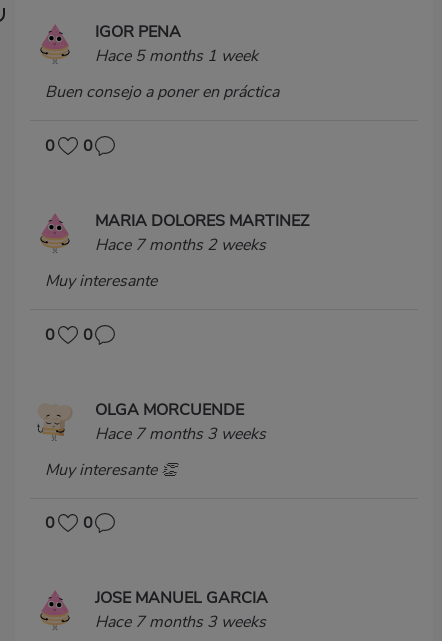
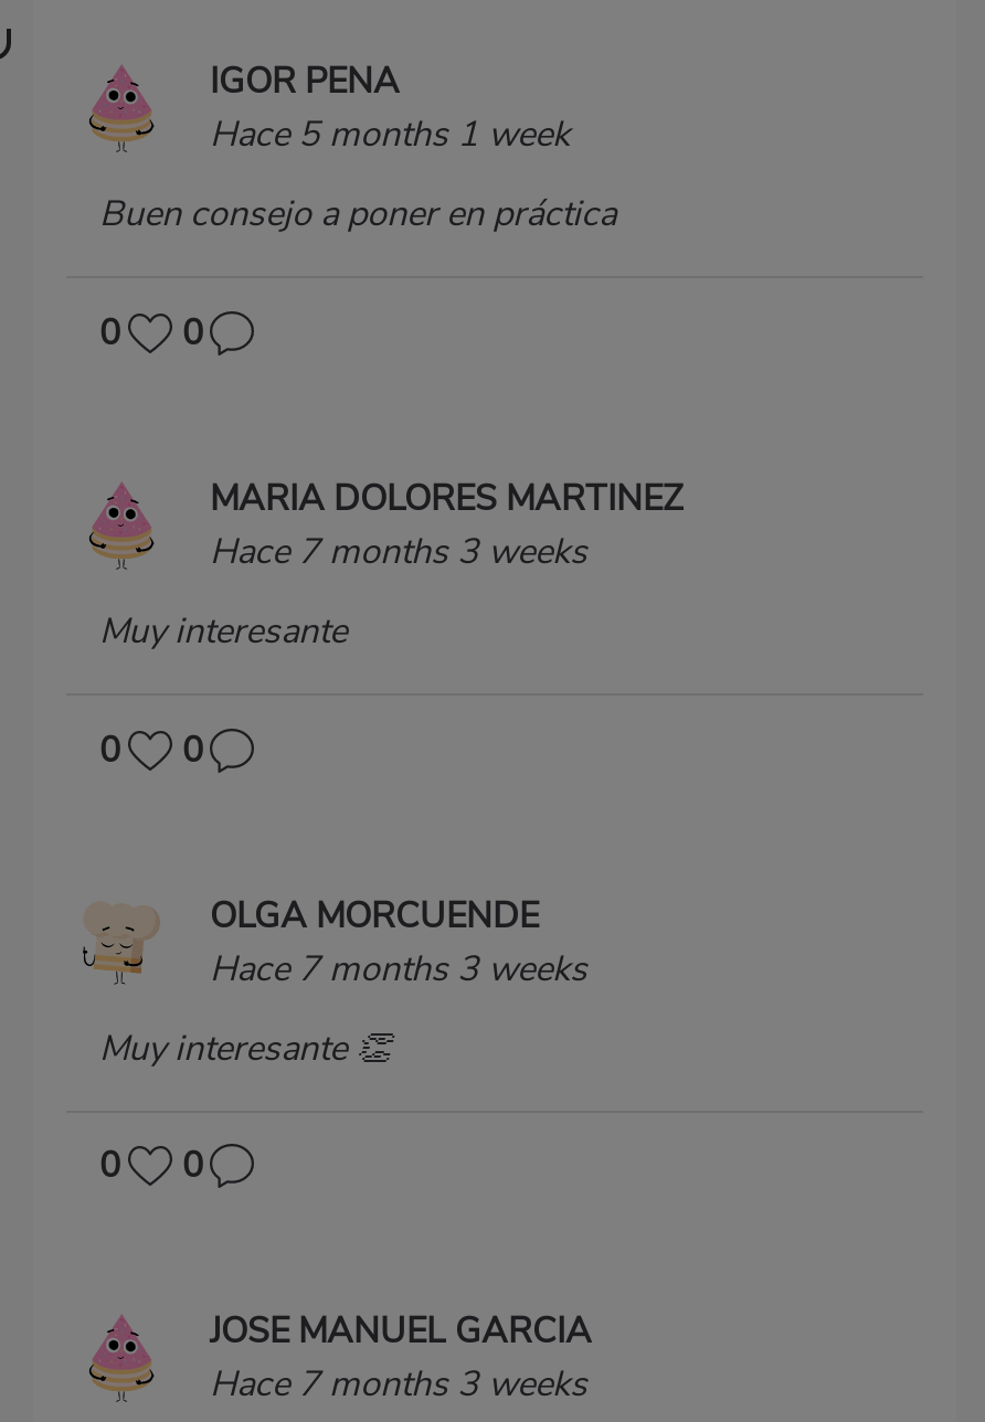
- Hace 7 months 2 weeks
+ Hace 7 months 3 weeks
